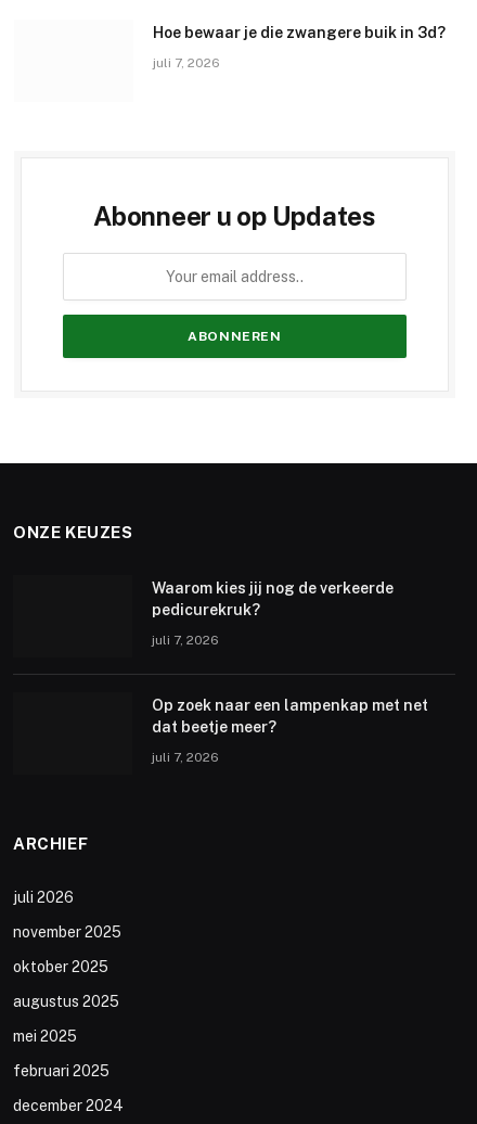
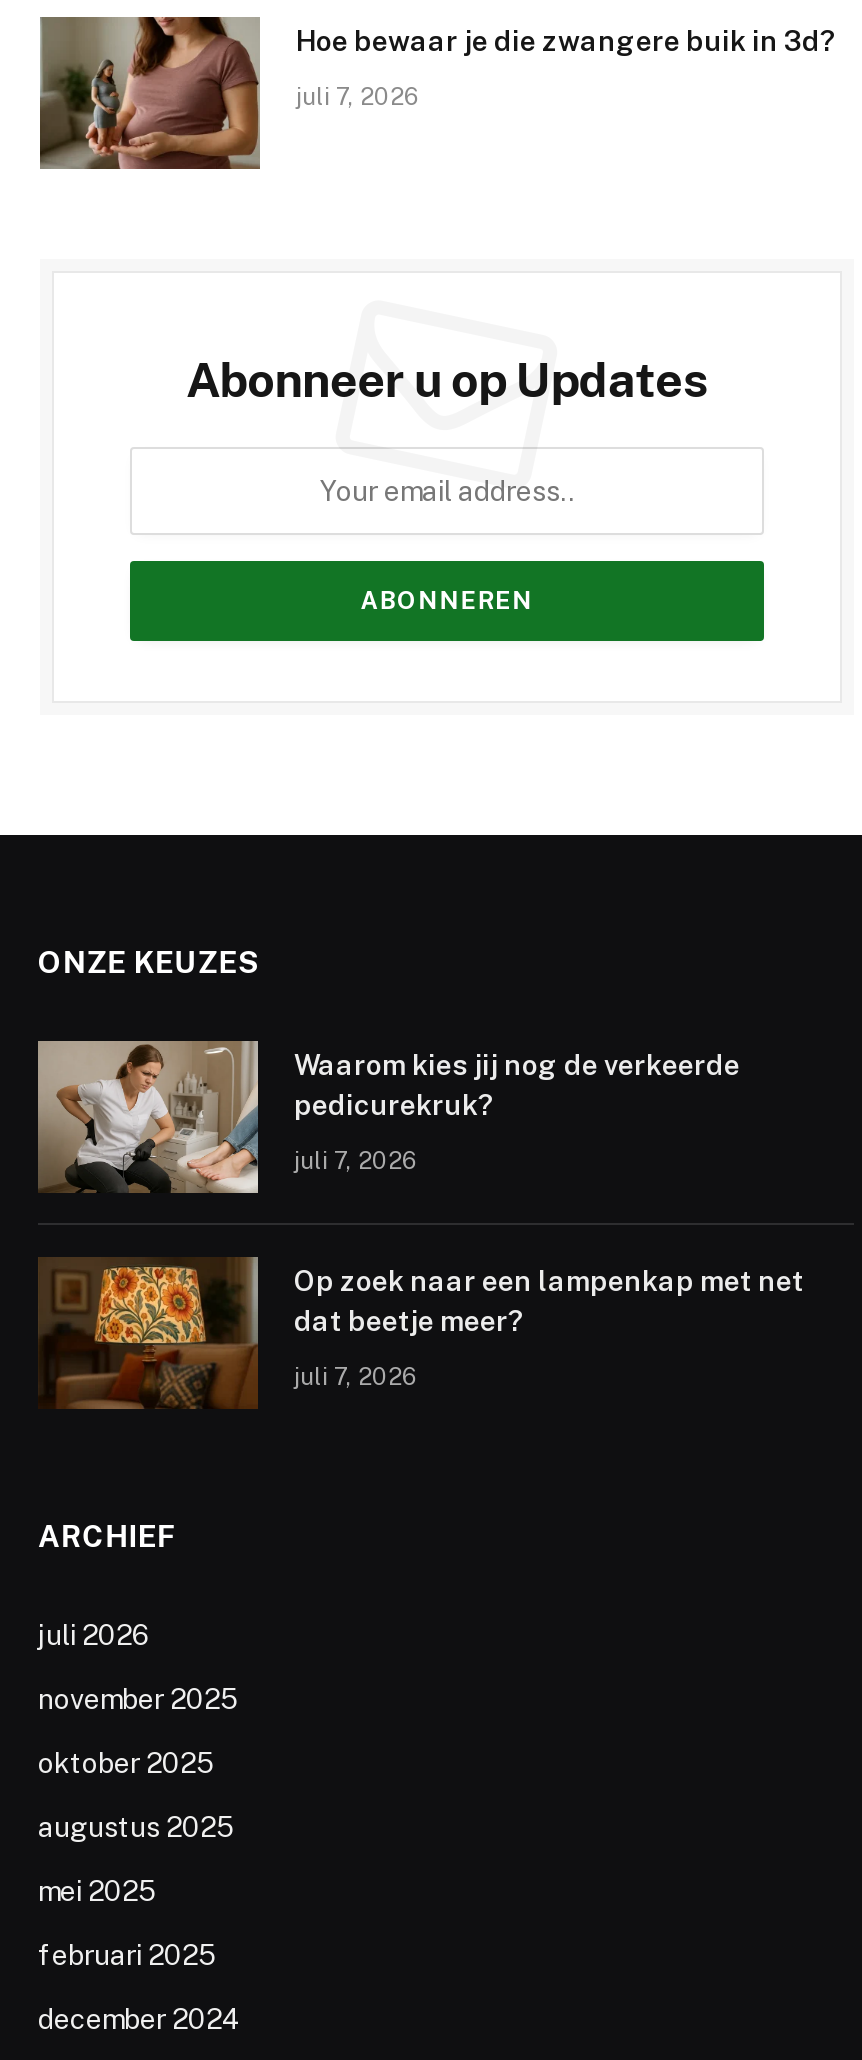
+ [image]

+ [image]

+ [image]
